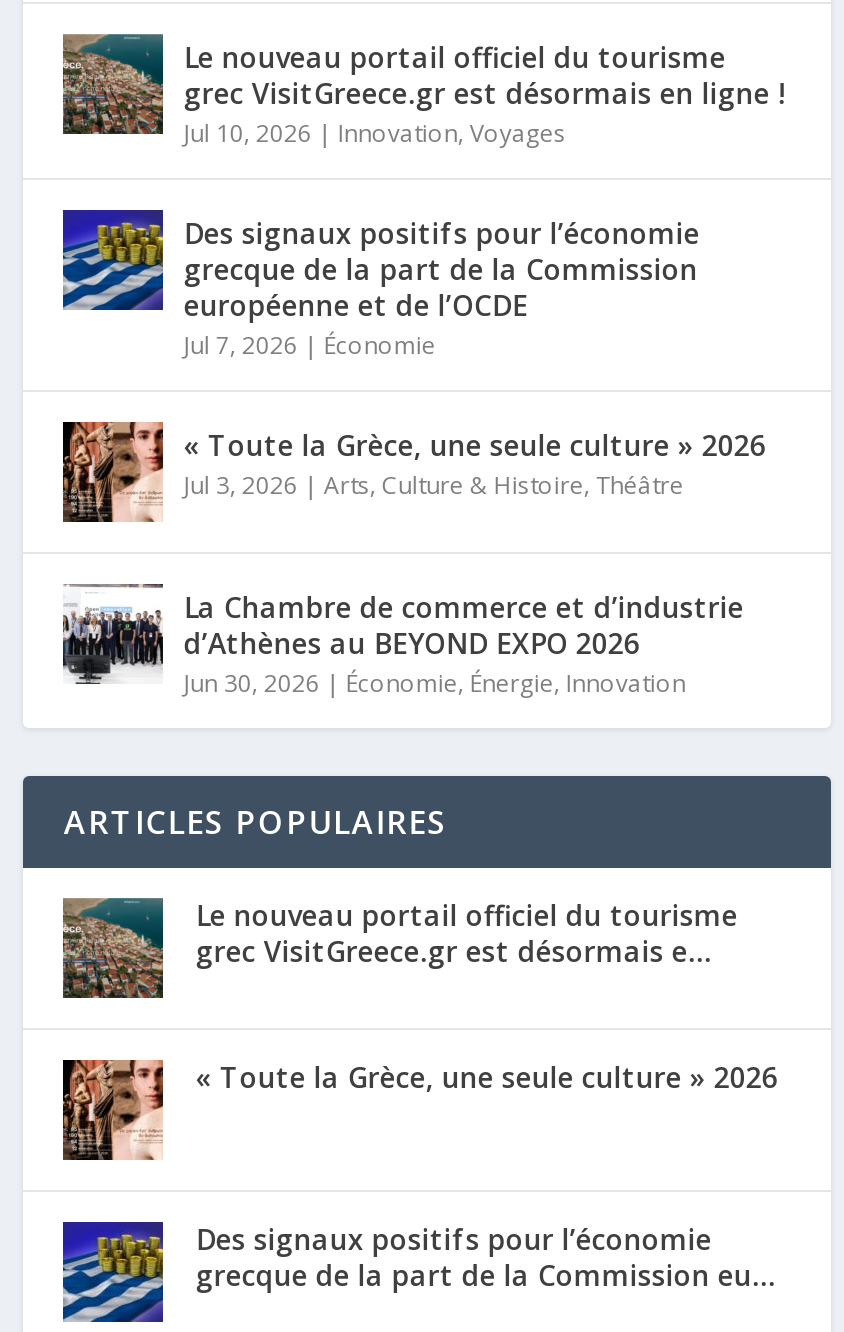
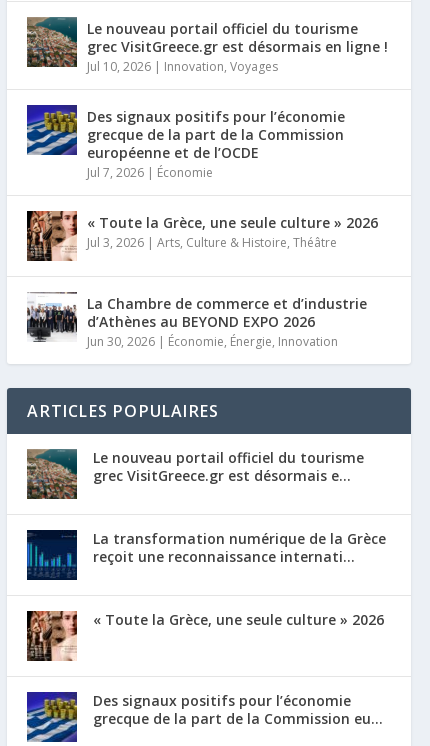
+ [image]
+ La transformation numérique de la Grèce
+ reçoit une reconnaissance internati...
